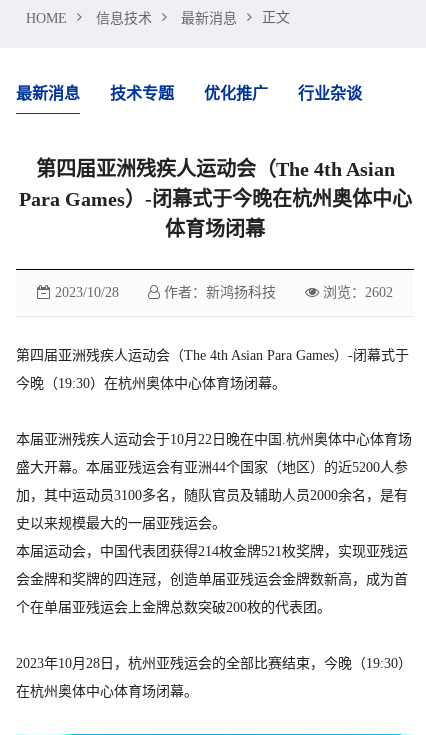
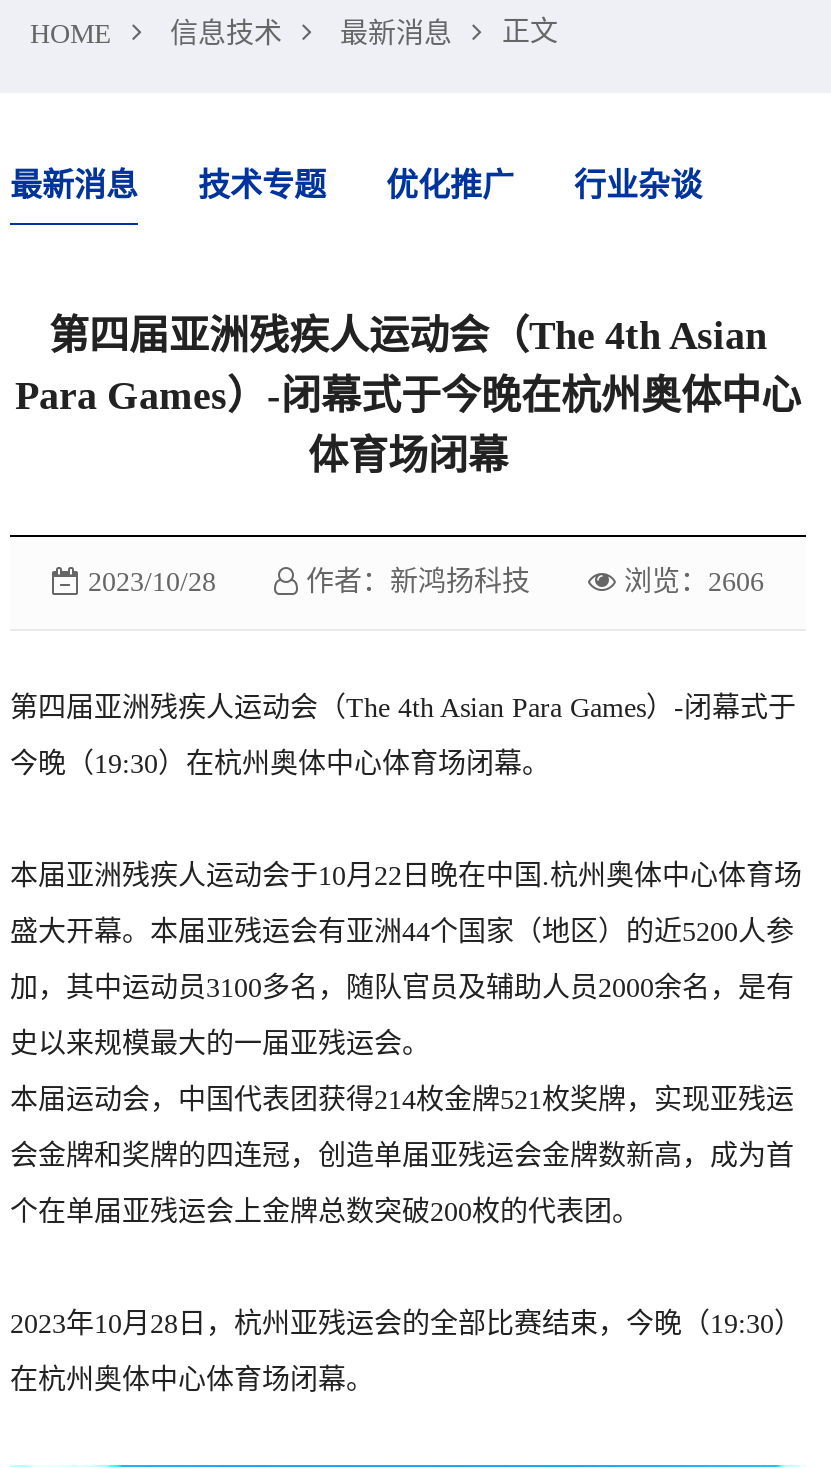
- 浏览：2602
+ 浏览：2606
